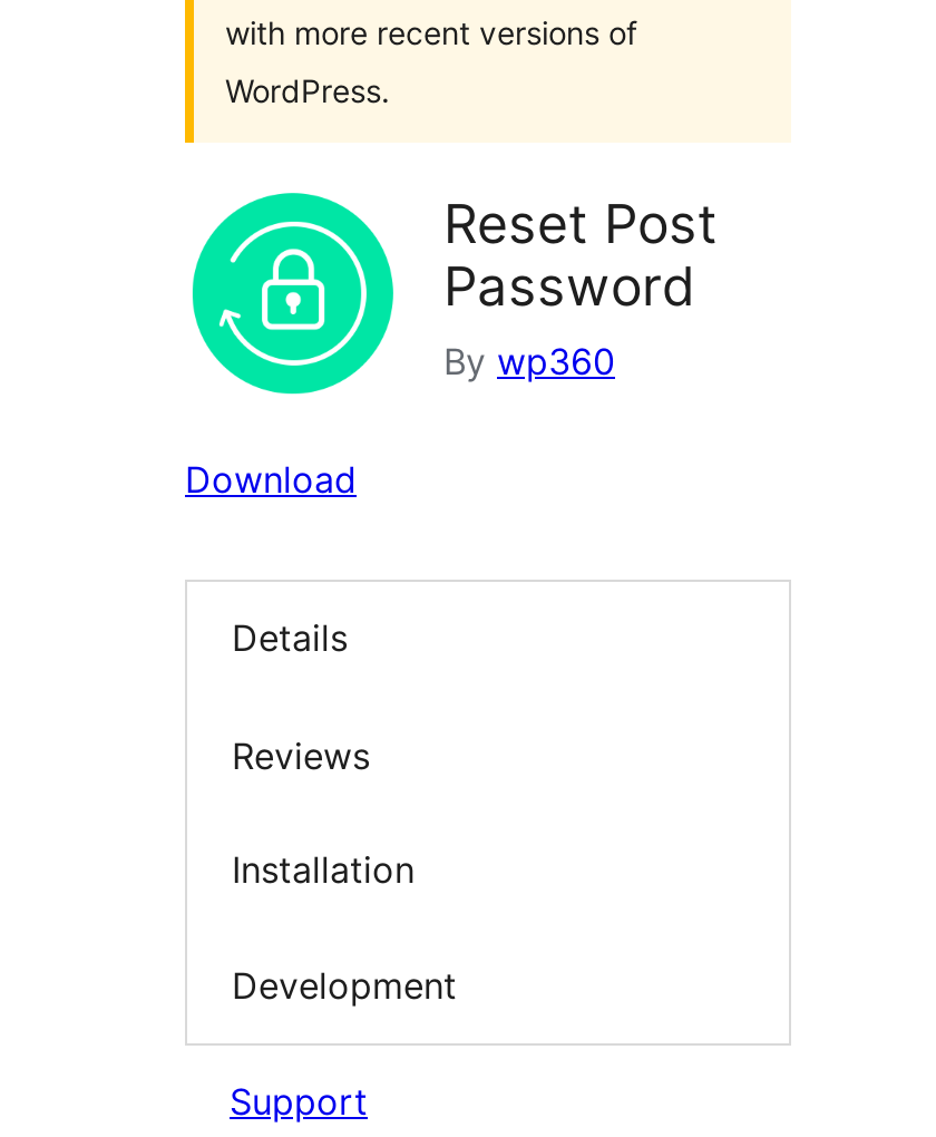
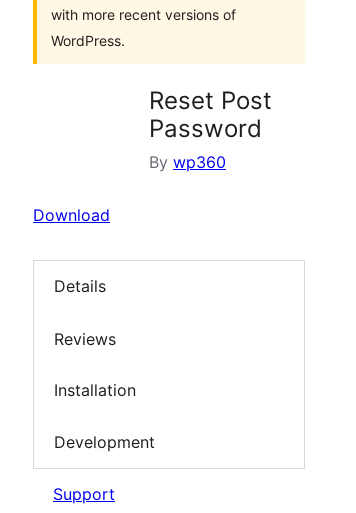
- [image]
